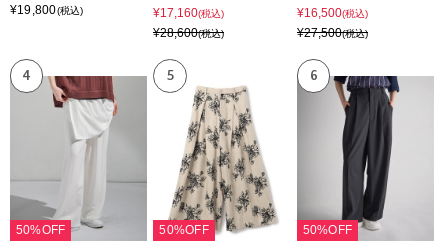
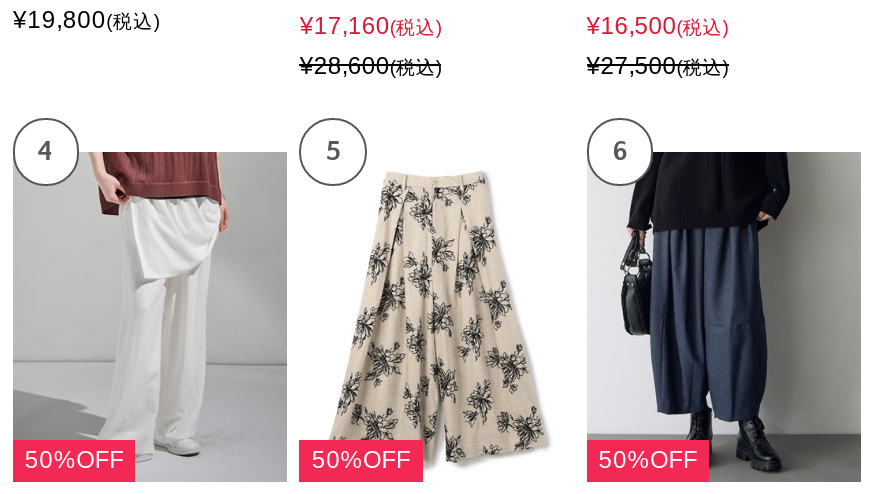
- [image]
+ [image]
